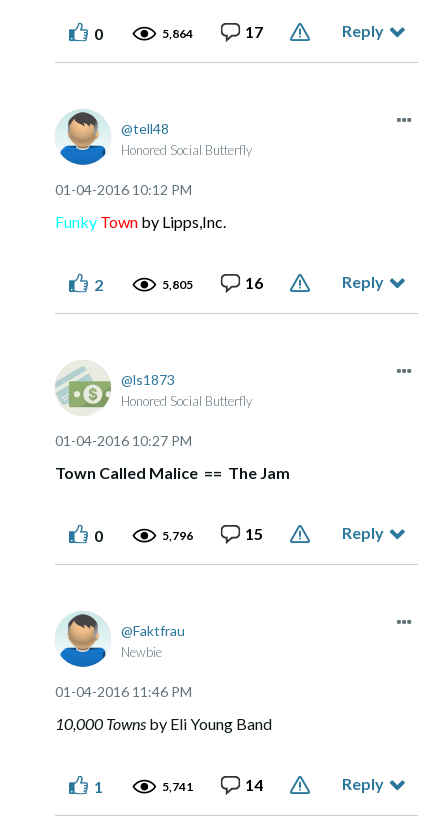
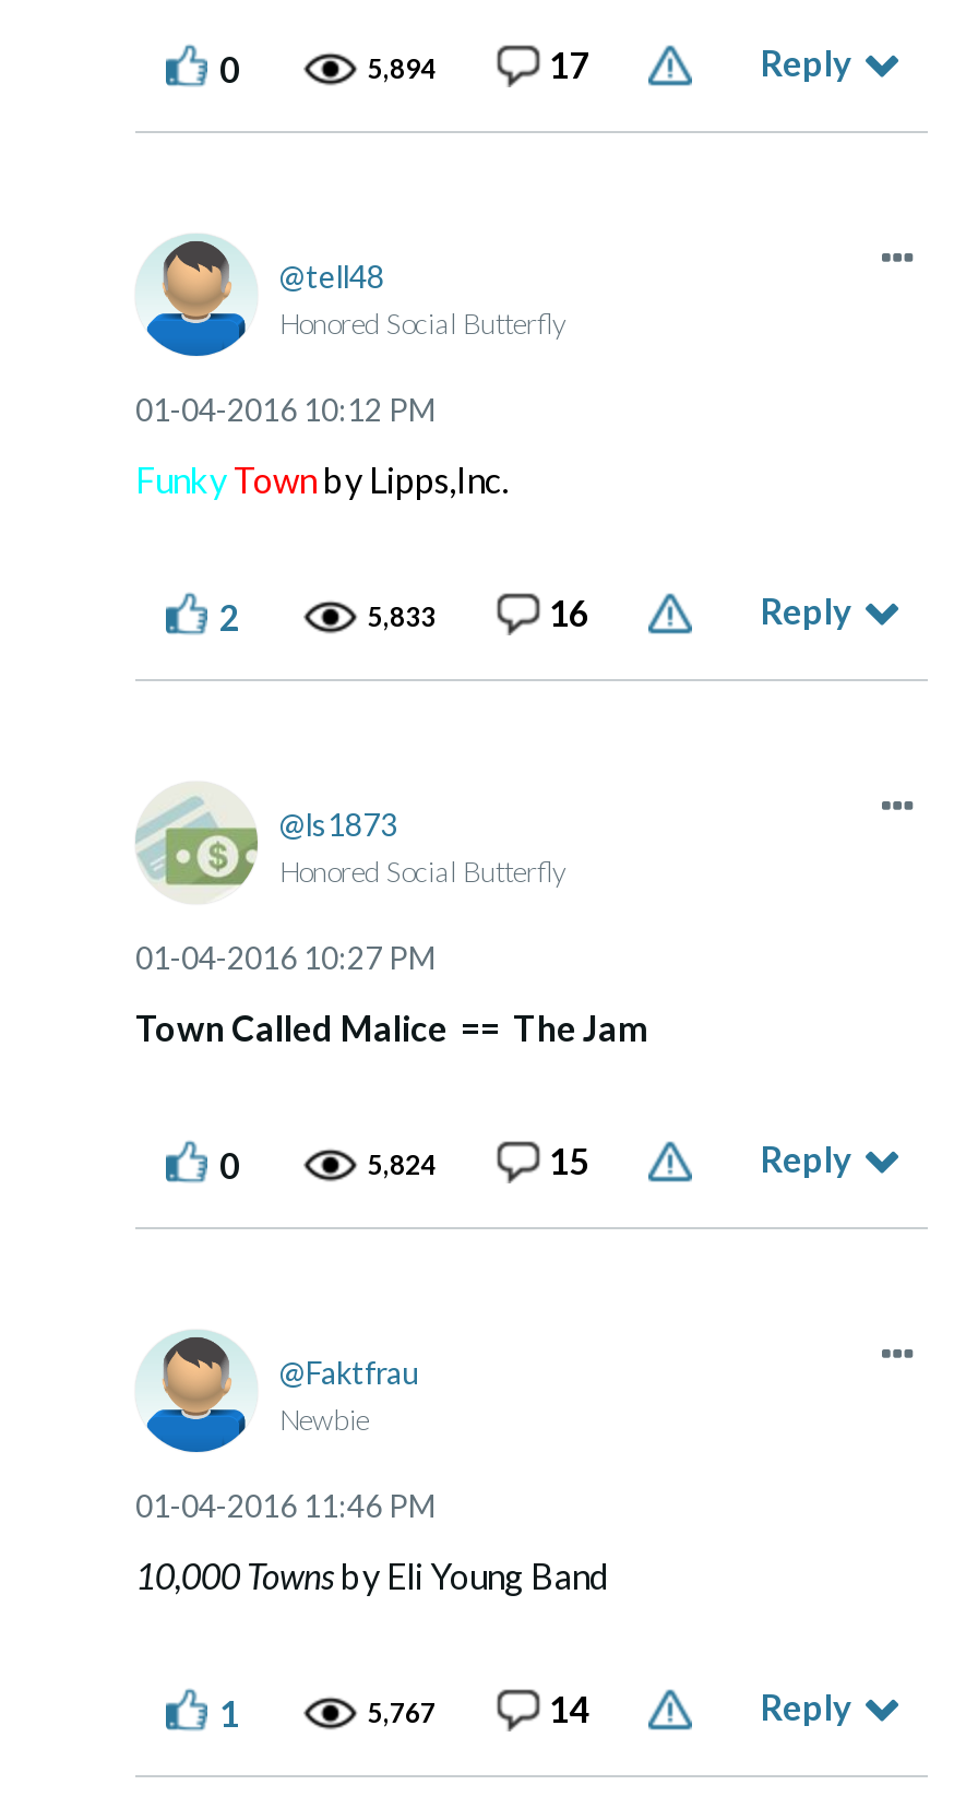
- 5,864
+ 5,894

- 5,805
+ 5,833

- 5,796
+ 5,824

- 5,741
+ 5,767
